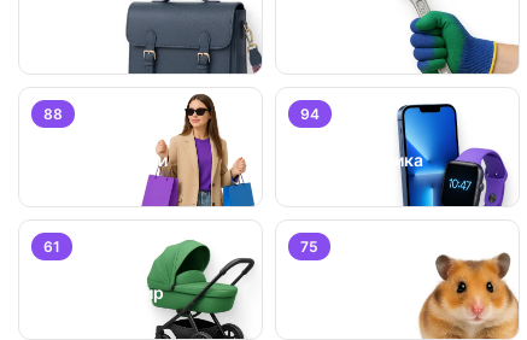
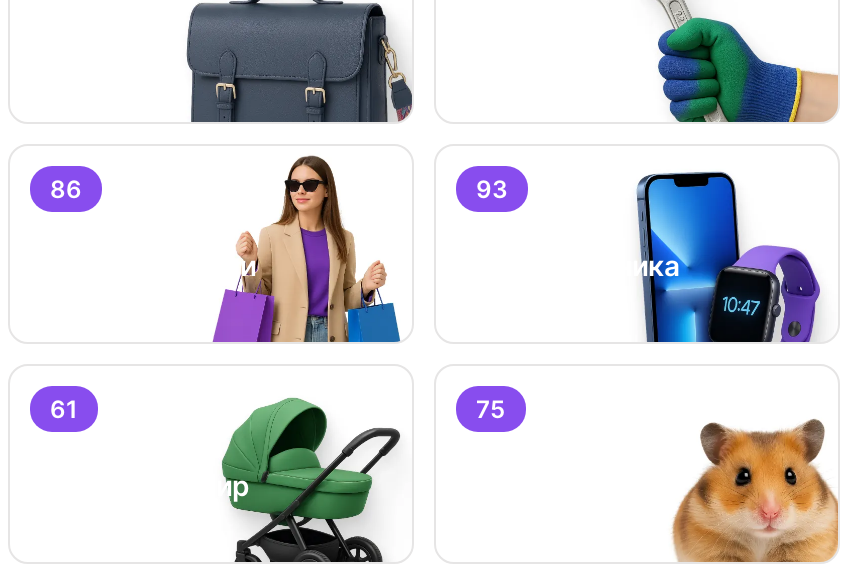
- 88
+ 86

- 94
+ 93
